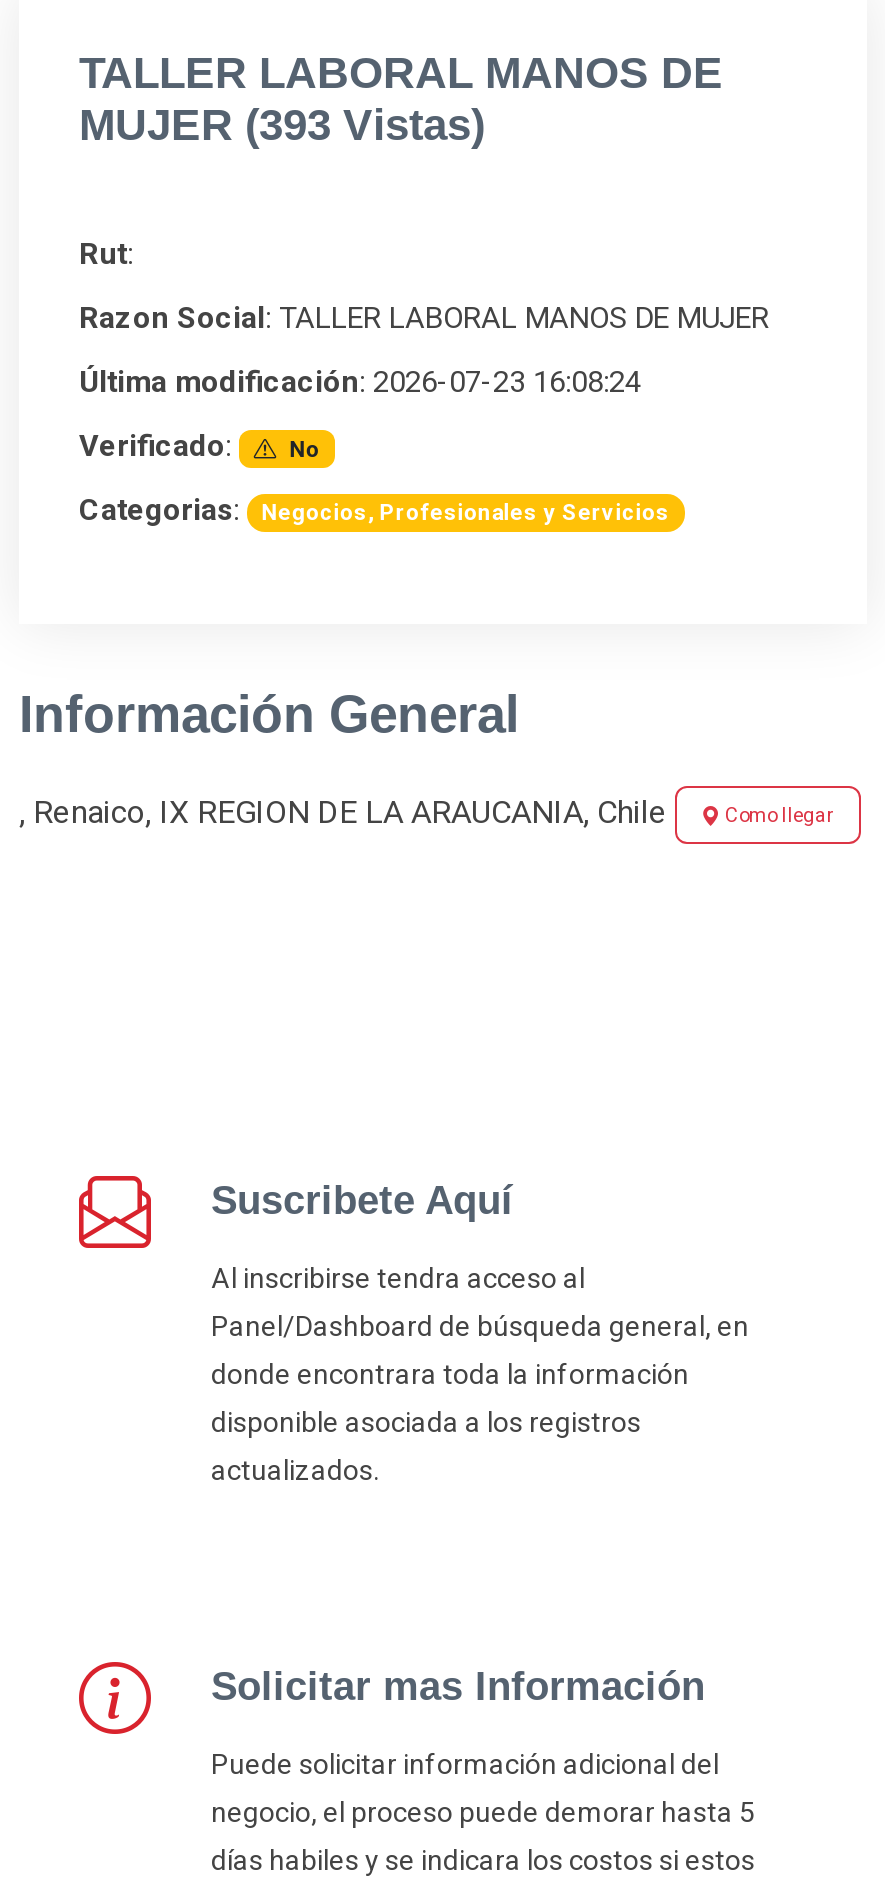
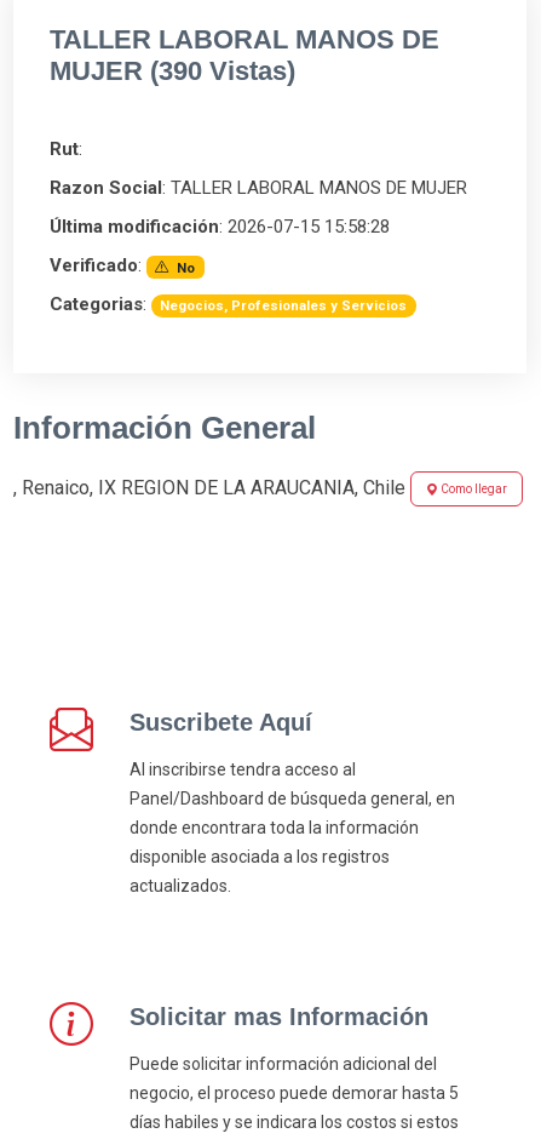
- MUJER (393 Vistas)
+ MUJER (390 Vistas)

- Última modificación: 2026-07-23 16:08:24
+ Última modificación: 2026-07-15 15:58:28
